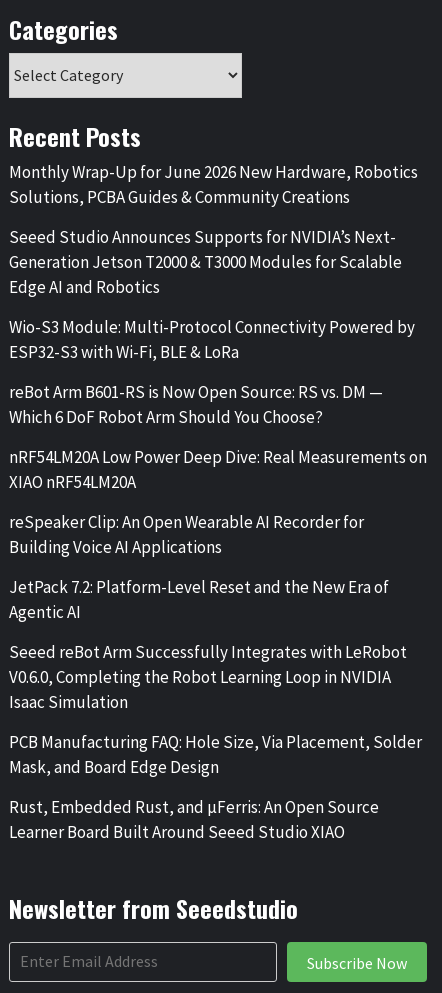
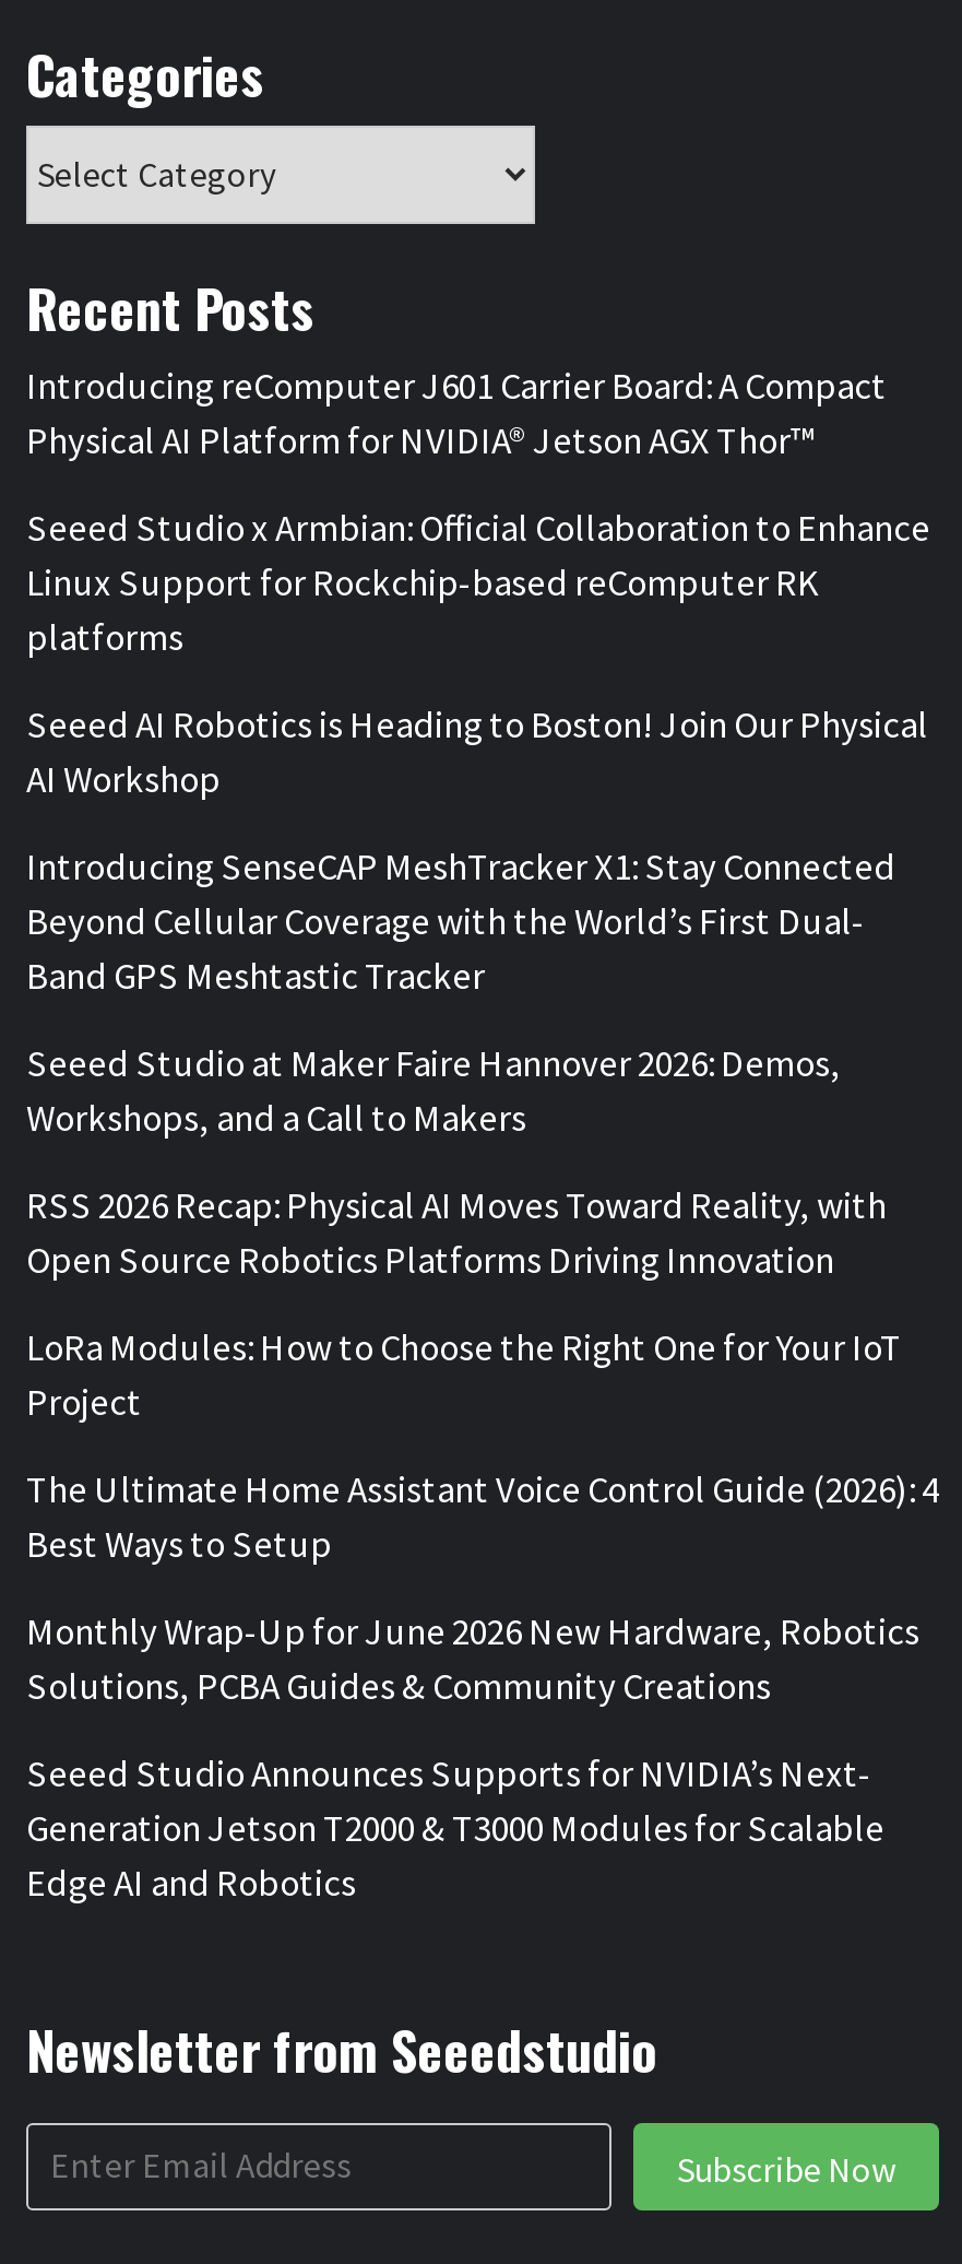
+ Introducing reComputer J601 Carrier Board: A Compact
+ Physical AI Platform for NVIDIA® Jetson AGX Thor™
+ Seeed Studio x Armbian: Official Collaboration to Enhance
+ Linux Support for Rockchip-based reComputer RK
+ platforms
+ Seeed AI Robotics is Heading to Boston! Join Our Physical
+ AI Workshop
+ Introducing SenseCAP MeshTracker X1: Stay Connected
+ Beyond Cellular Coverage with the World’s First Dual-
+ Band GPS Meshtastic Tracker
+ Seeed Studio at Maker Faire Hannover 2026: Demos,
+ Workshops, and a Call to Makers
+ RSS 2026 Recap: Physical AI Moves Toward Reality, with
+ Open Source Robotics Platforms Driving Innovation
+ LoRa Modules: How to Choose the Right One for Your IoT
+ Project
+ The Ultimate Home Assistant Voice Control Guide (2026): 4
+ Best Ways to Setup

moved down: Monthly Wrap-Up for June 2026 New Hardware, Robotics | Solutions, PCBA Guides & Community Creations | Seeed Studio Announces Supports for NVIDIA’s Next- | Generation Jetson T2000 & T3000 Modules for Scalable | Edge AI and Robotics

- Wio-S3 Module: Multi-Protocol Connectivity Powered by
- ESP32-S3 with Wi-Fi, BLE & LoRa
- reBot Arm B601-RS is Now Open Source: RS vs. DM —
- Which 6 DoF Robot Arm Should You Choose?
- nRF54LM20A Low Power Deep Dive: Real Measurements on
- XIAO nRF54LM20A
- reSpeaker Clip: An Open Wearable AI Recorder for
- Building Voice AI Applications
- JetPack 7.2: Platform-Level Reset and the New Era of
- Agentic AI
- Seeed reBot Arm Successfully Integrates with LeRobot
- V0.6.0, Completing the Robot Learning Loop in NVIDIA
- Isaac Simulation
- PCB Manufacturing FAQ: Hole Size, Via Placement, Solder
- Mask, and Board Edge Design
- Rust, Embedded Rust, and µFerris: An Open Source
- Learner Board Built Around Seeed Studio XIAO
